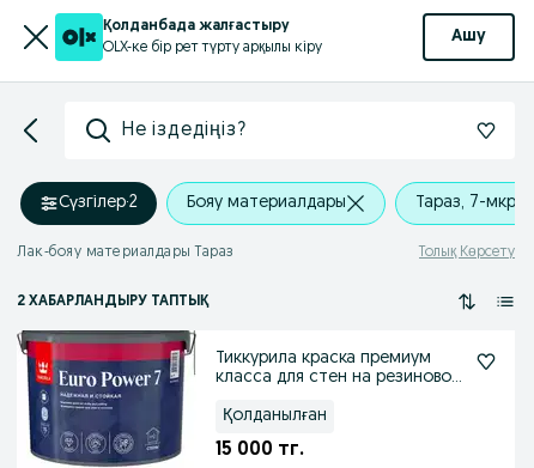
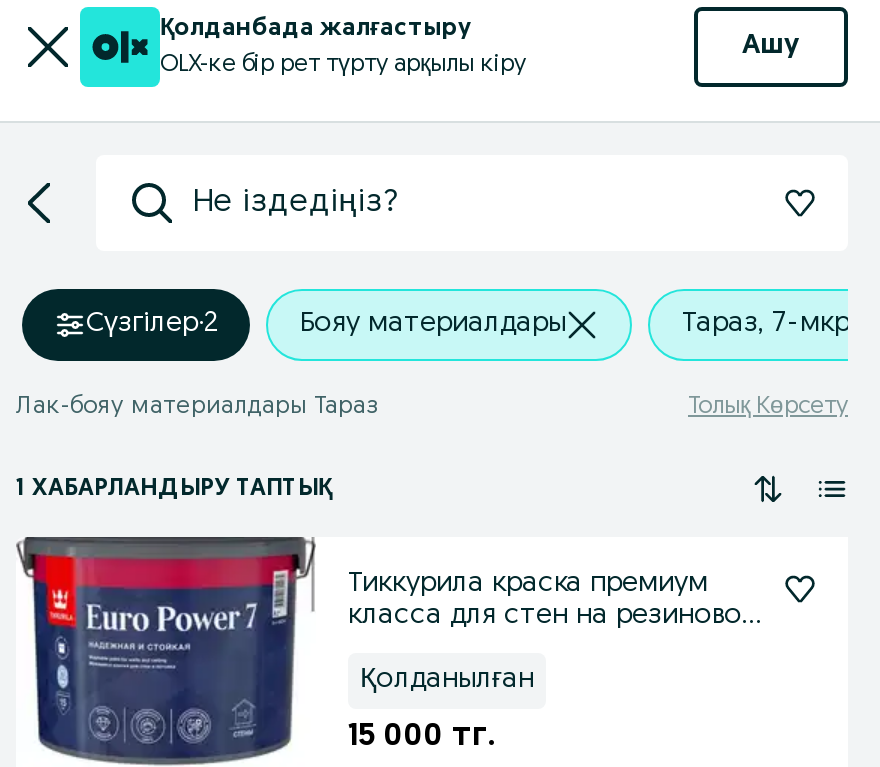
- 2 ХАБАРЛАНДЫРУ ТАПТЫҚ
+ 1 ХАБАРЛАНДЫРУ ТАПТЫҚ
